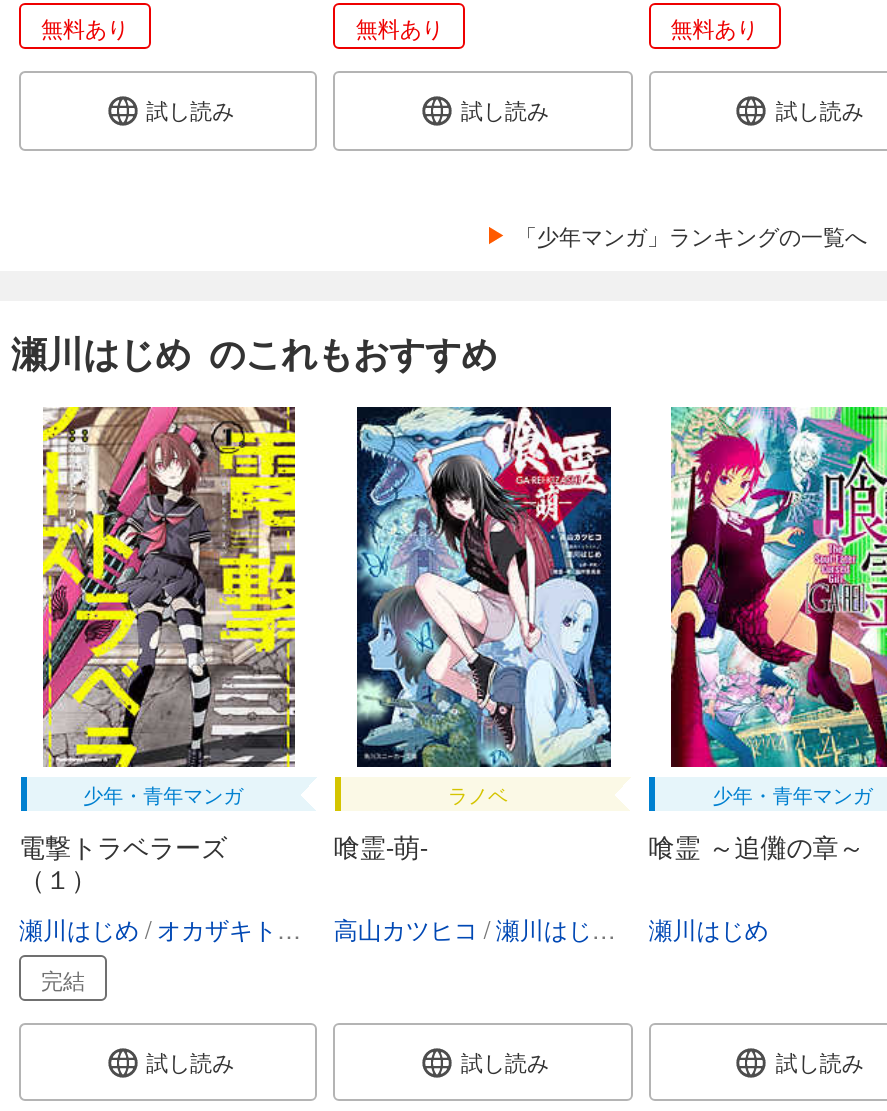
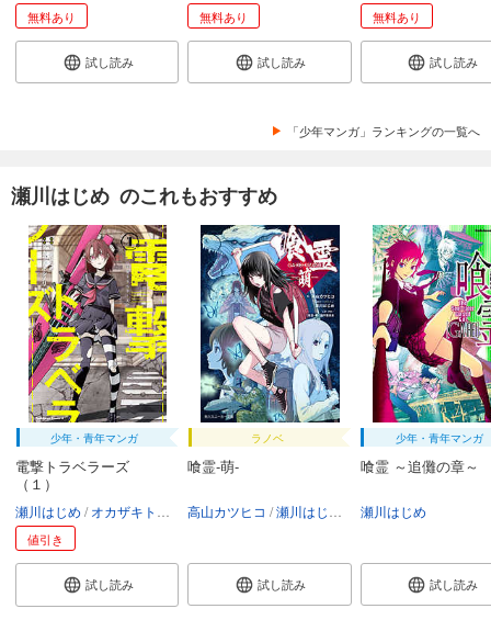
- 完結
+ 値引き
